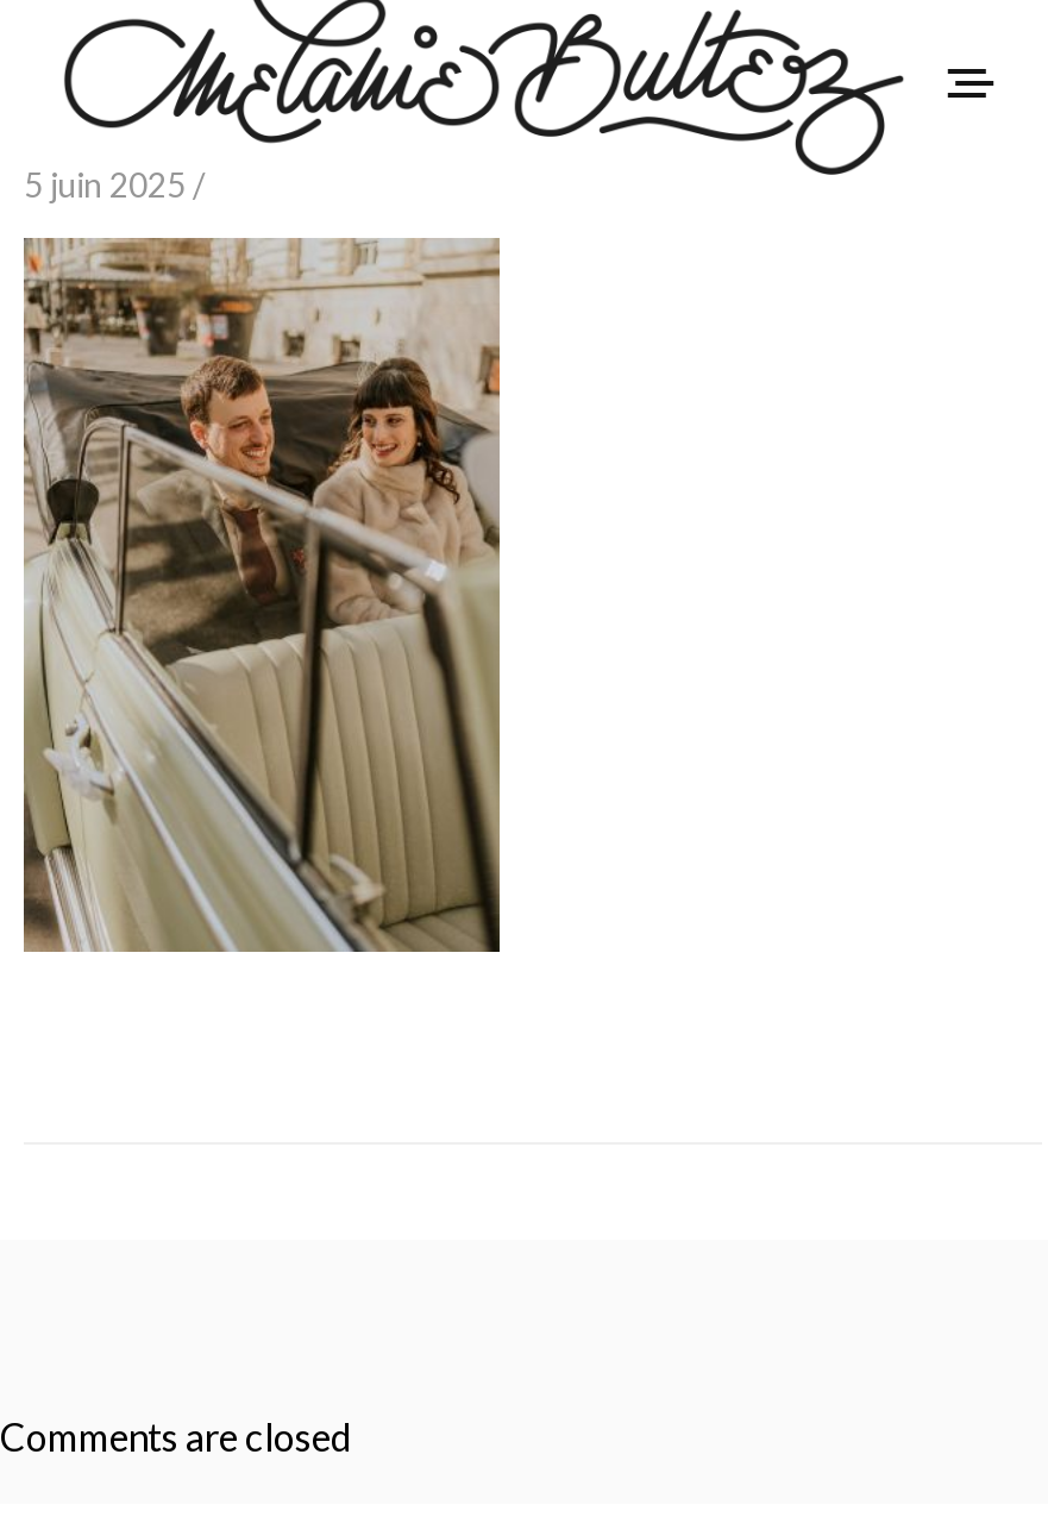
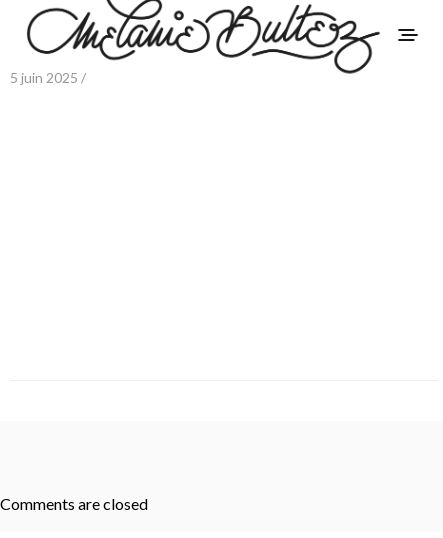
- [image]
